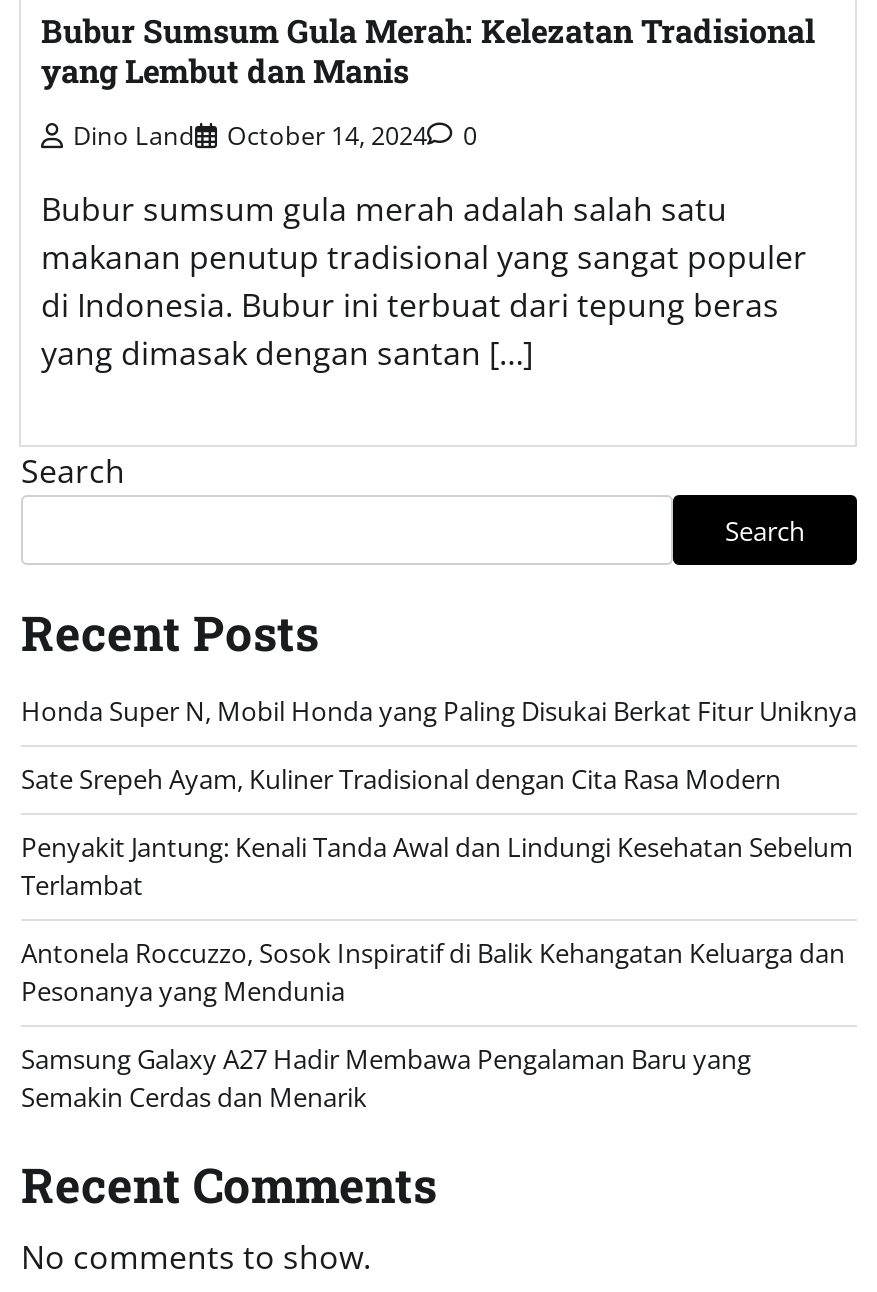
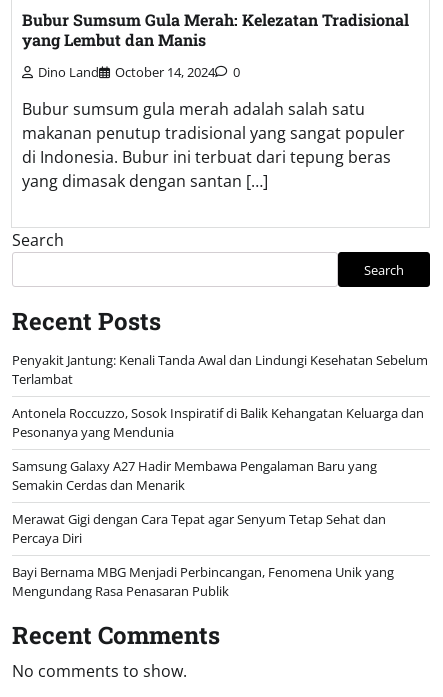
- Honda Super N, Mobil Honda yang Paling Disukai Berkat Fitur Uniknya
- Sate Srepeh Ayam, Kuliner Tradisional dengan Cita Rasa Modern

moved up: Penyakit Jantung: Kenali Tanda Awal dan Lindungi Kesehatan Sebelum | Terlambat | Antonela Roccuzzo, Sosok Inspiratif di Balik Kehangatan Keluarga dan | Pesonanya yang Mendunia | Samsung Galaxy A27 Hadir Membawa Pengalaman Baru yang | Semakin Cerdas dan Menarik

+ Merawat Gigi dengan Cara Tepat agar Senyum Tetap Sehat dan
+ Percaya Diri
+ Bayi Bernama MBG Menjadi Perbincangan, Fenomena Unik yang
+ Mengundang Rasa Penasaran Publik
